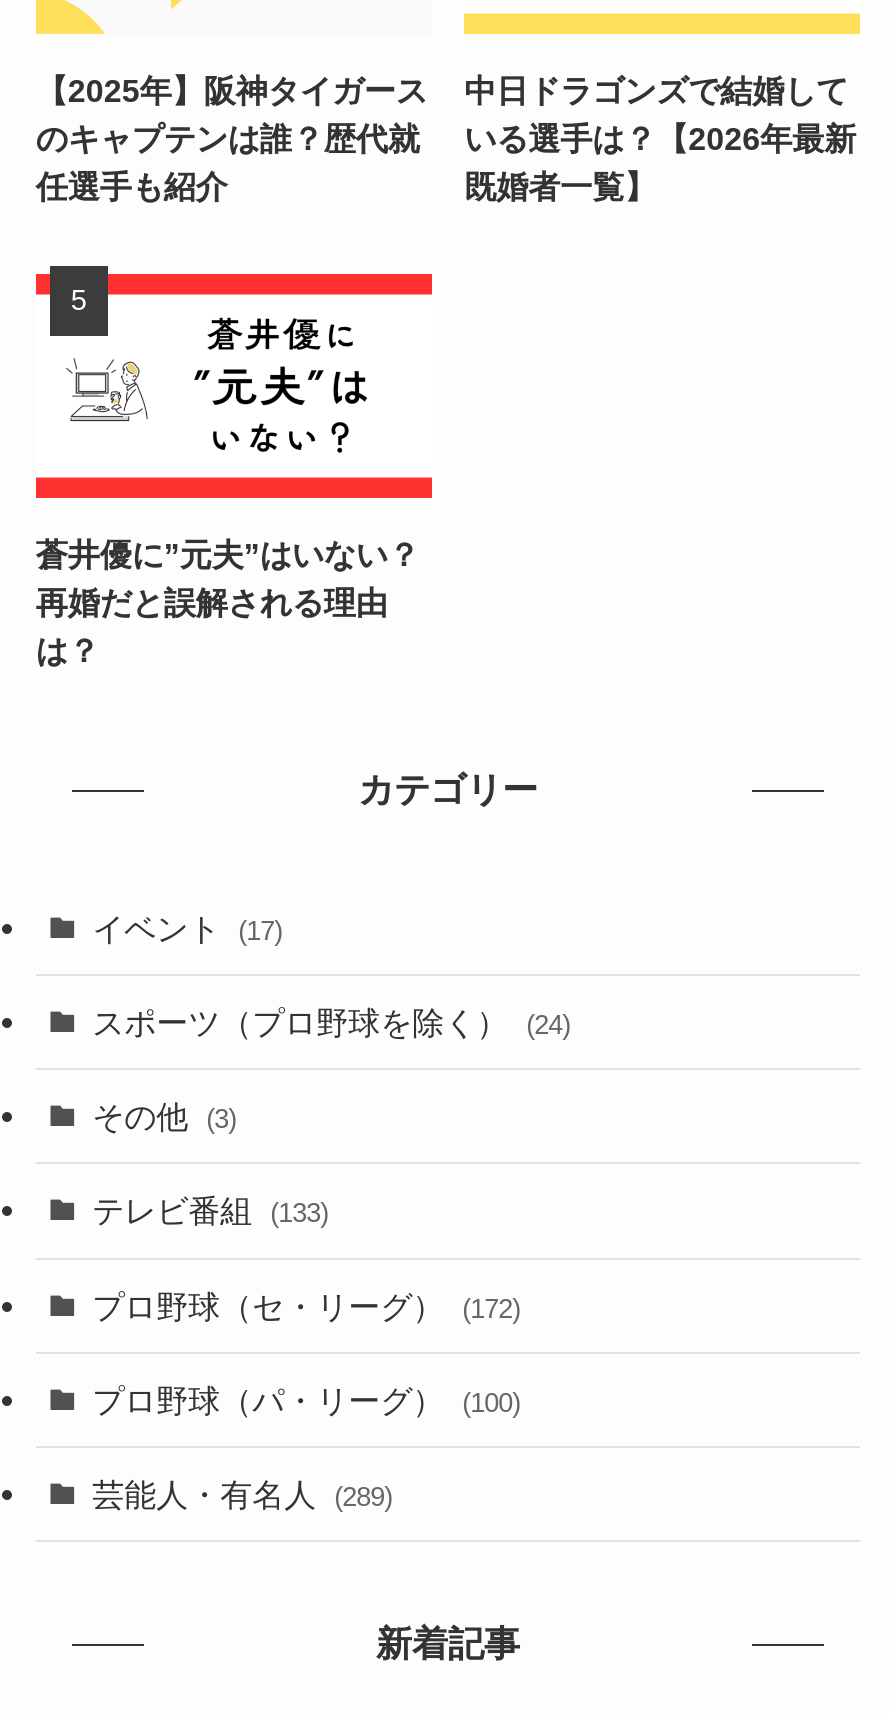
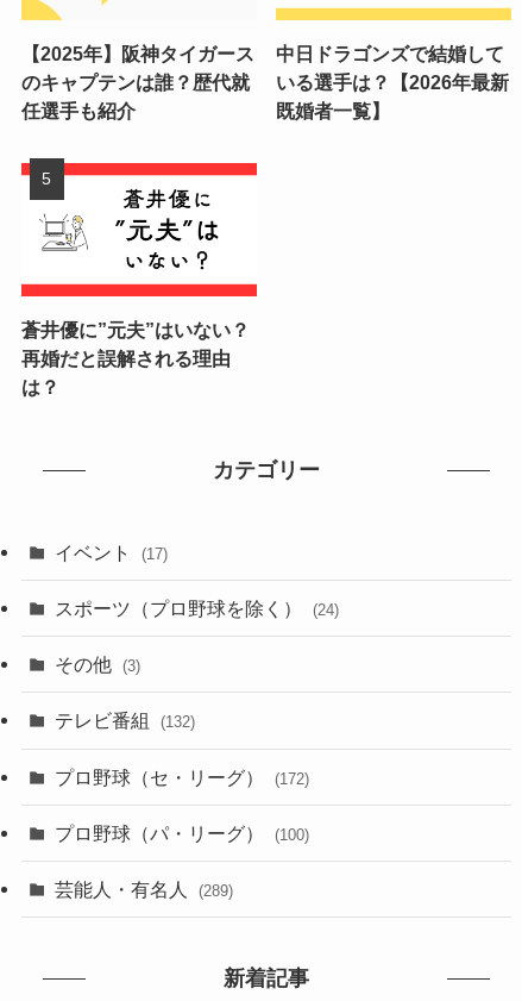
- テレビ番組 (133)
+ テレビ番組 (132)
